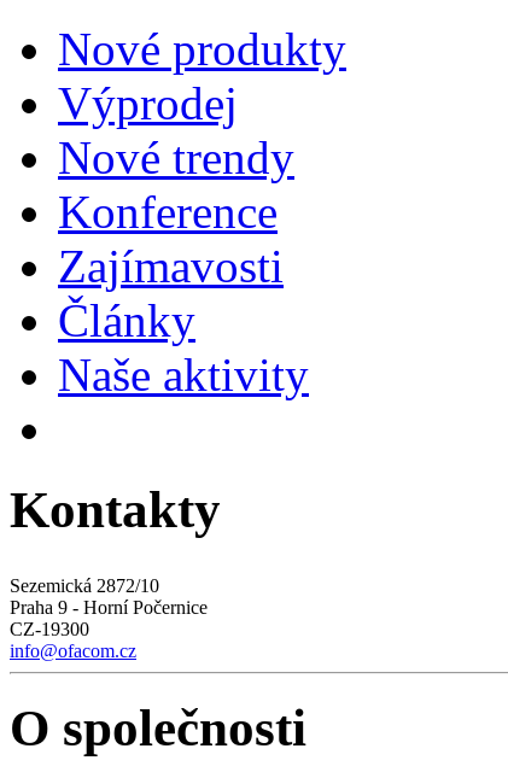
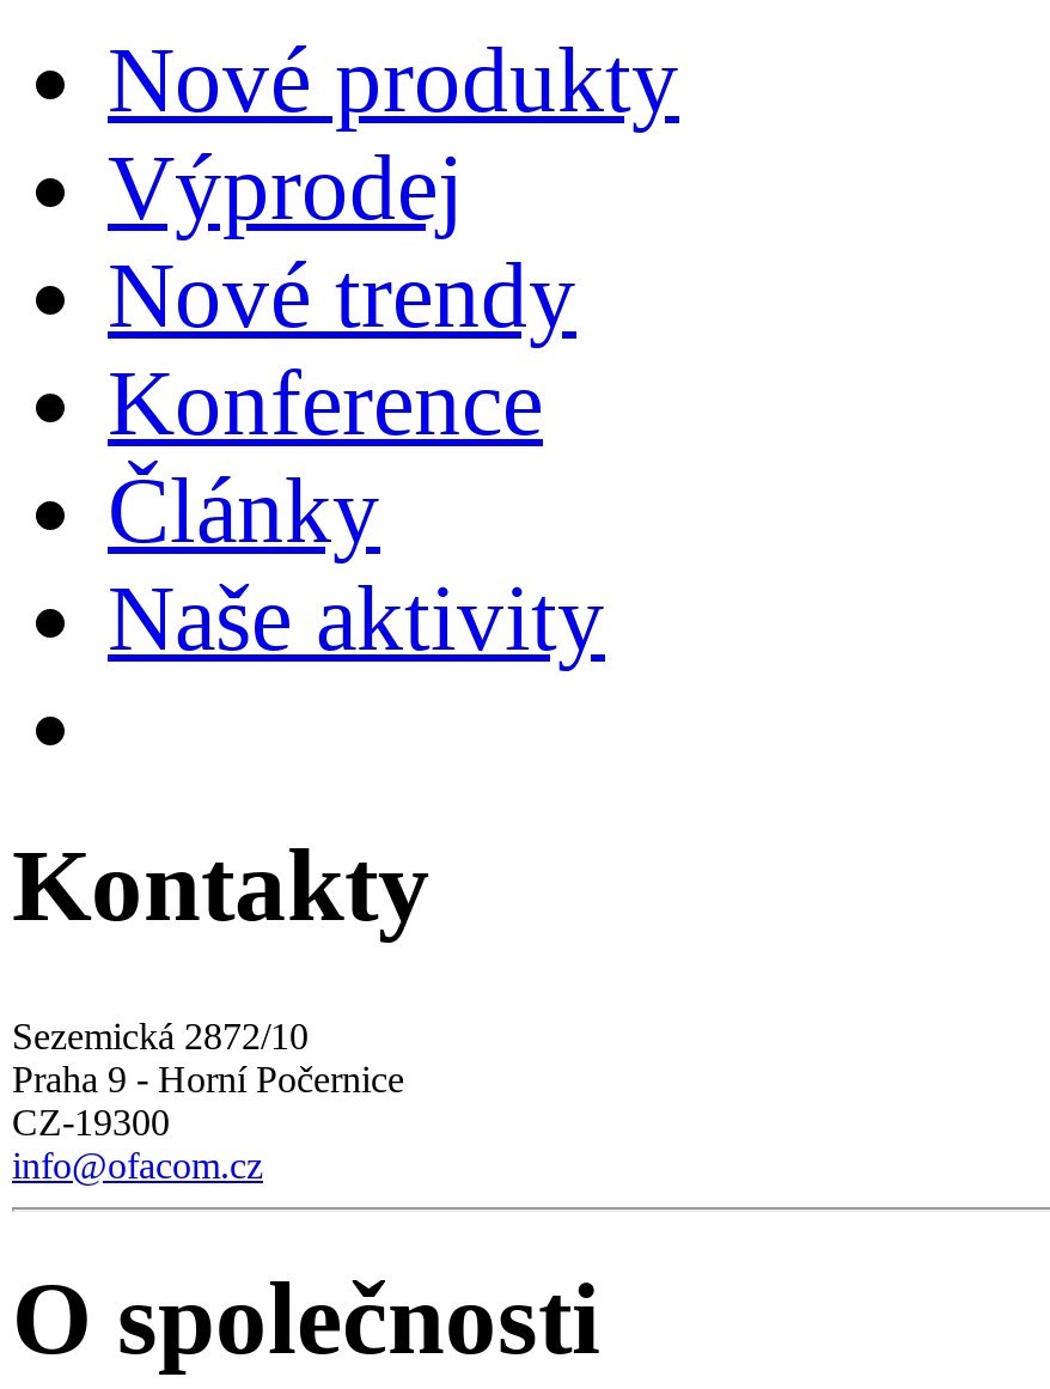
- Zajímavosti
